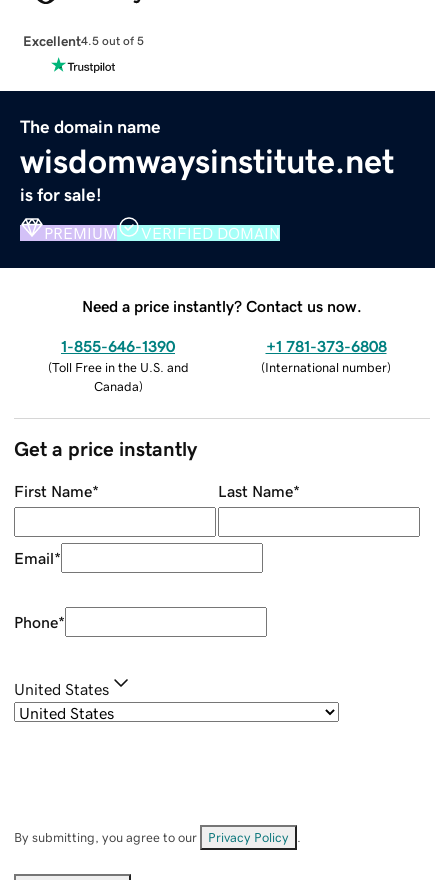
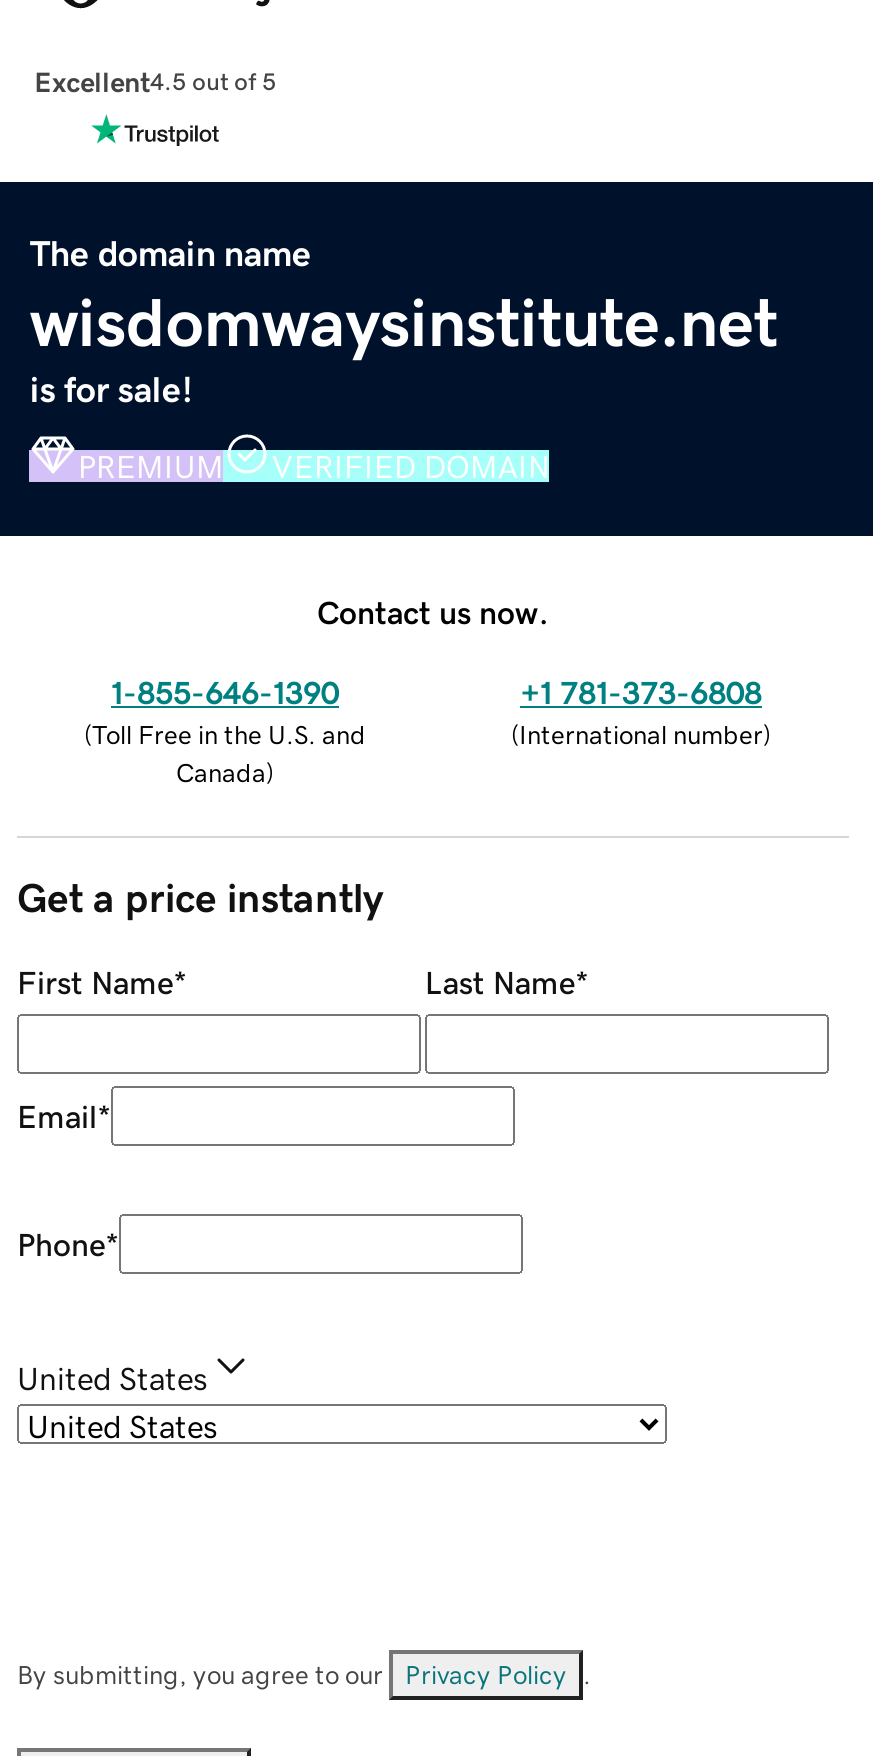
- Need a price instantly? Contact us now.
+ Contact us now.
